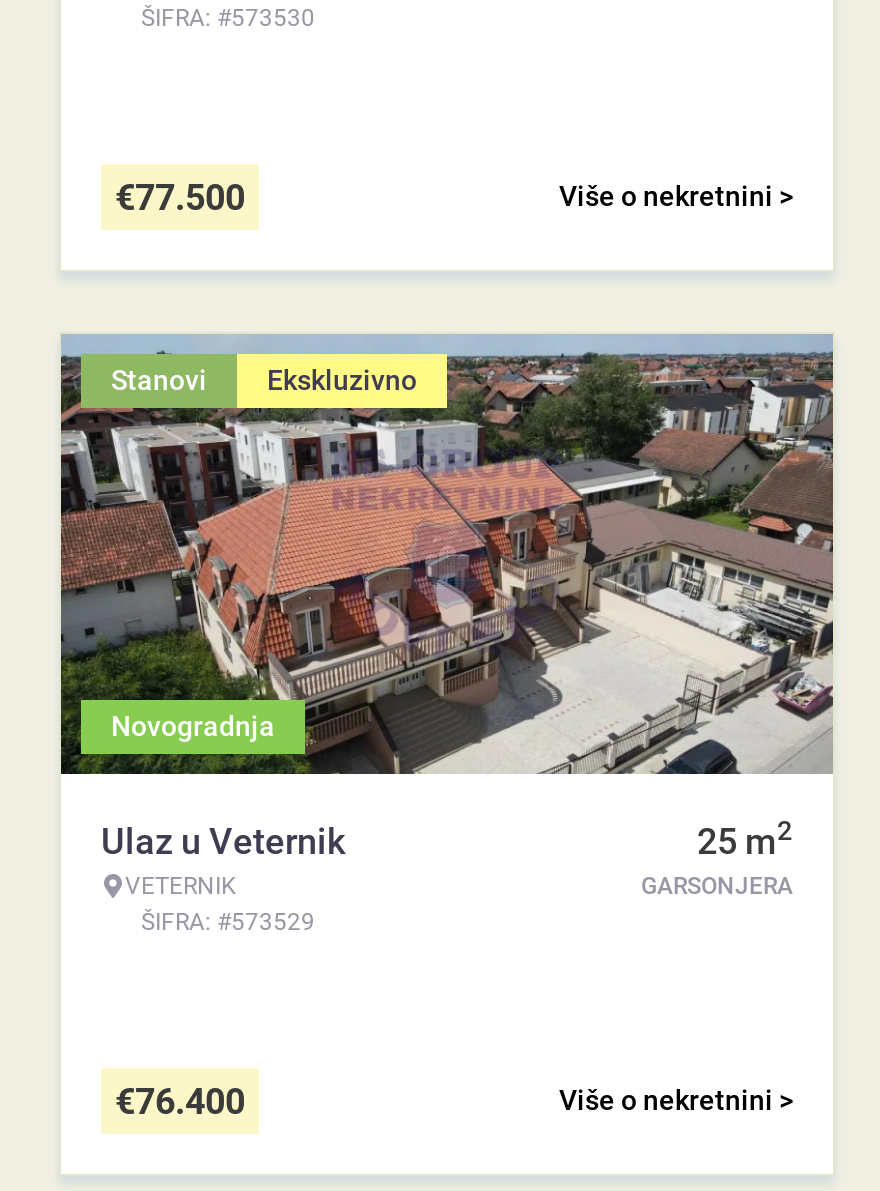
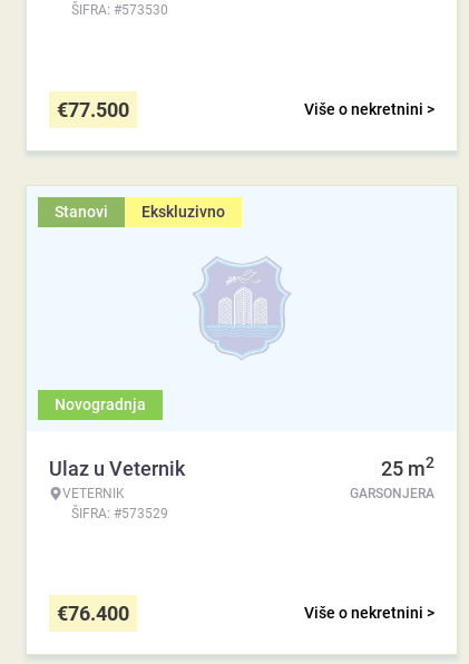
- [image]
+ [image]
